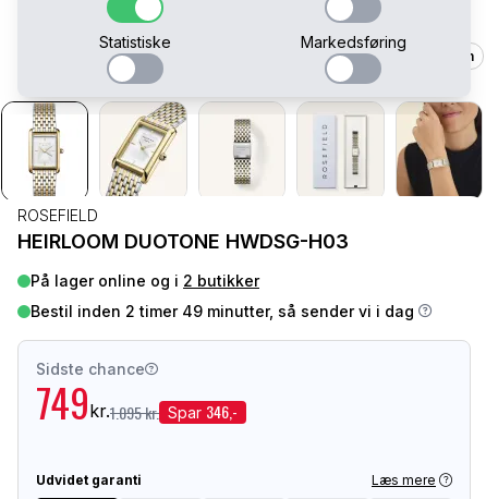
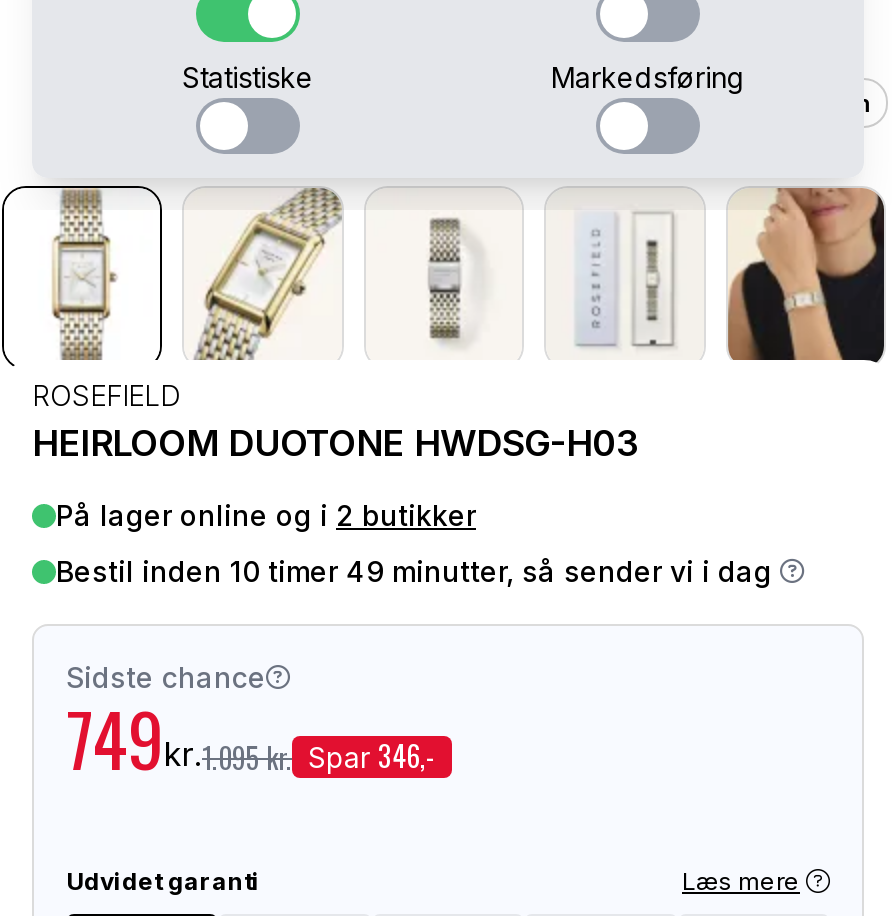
- Bestil inden 2 timer 49 minutter, så sender vi i dag
+ Bestil inden 10 timer 49 minutter, så sender vi i dag
